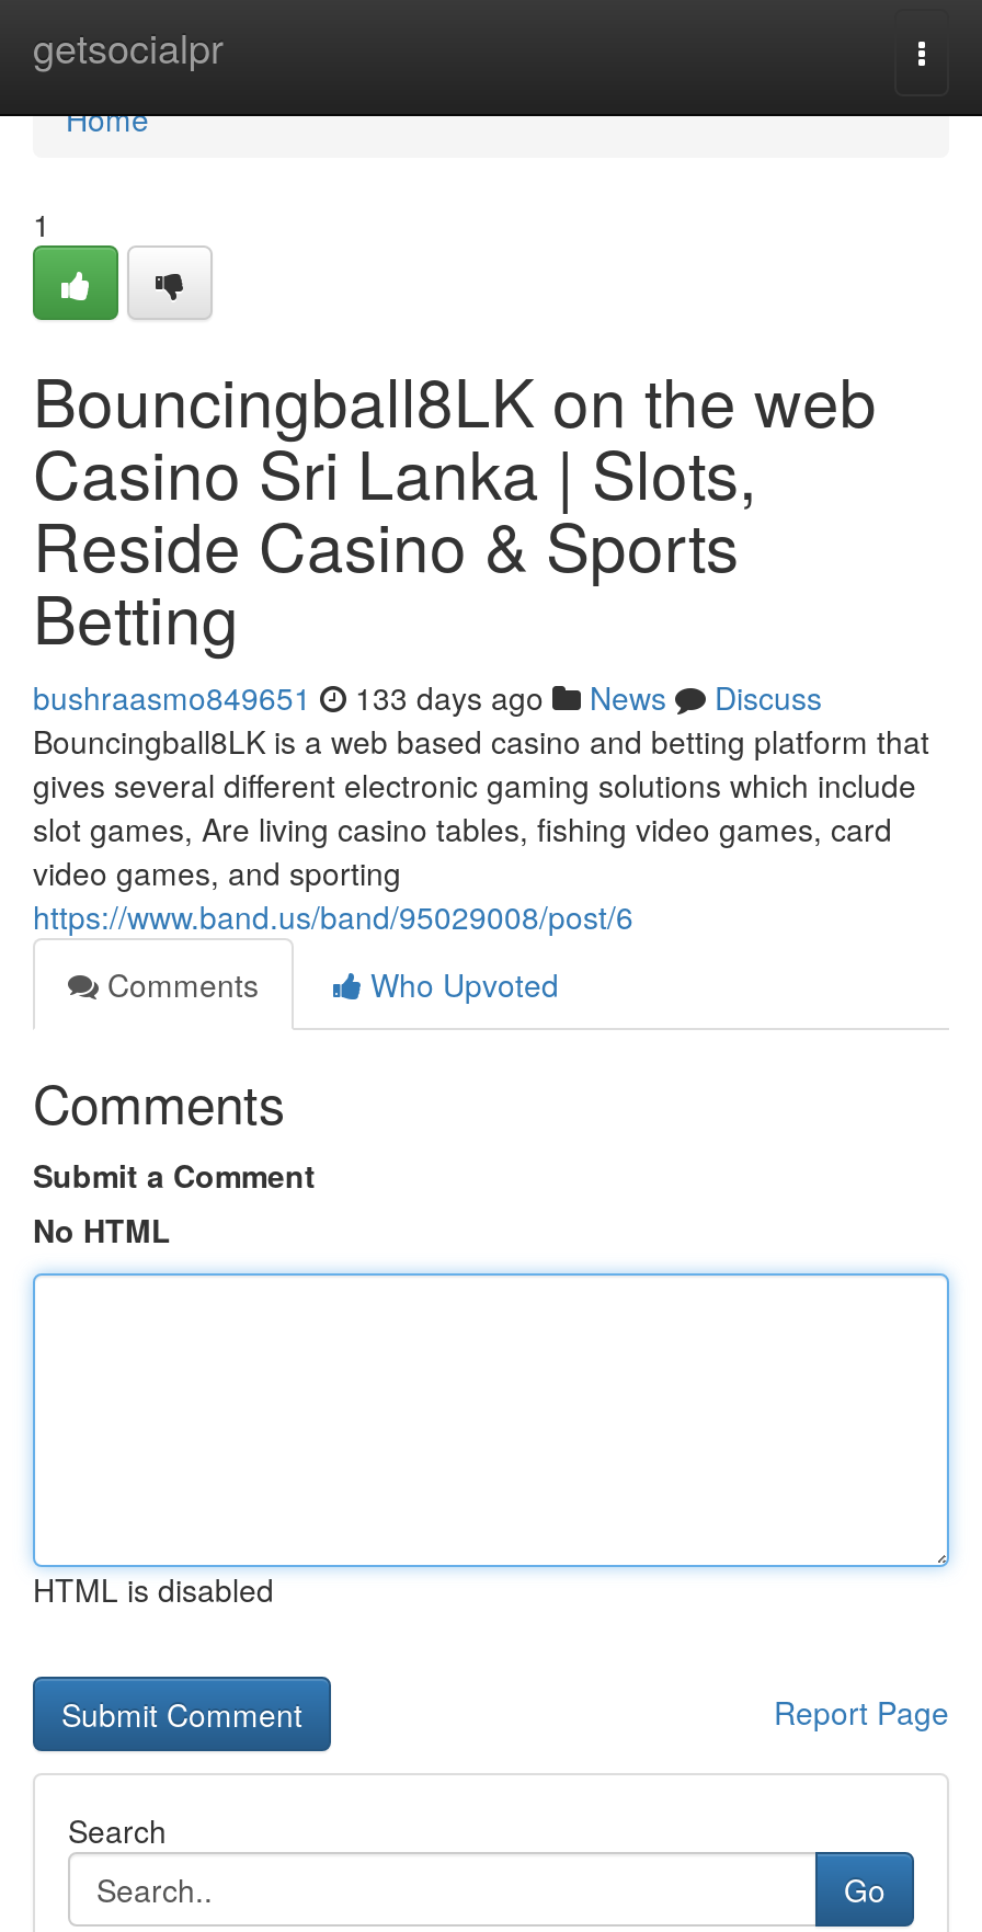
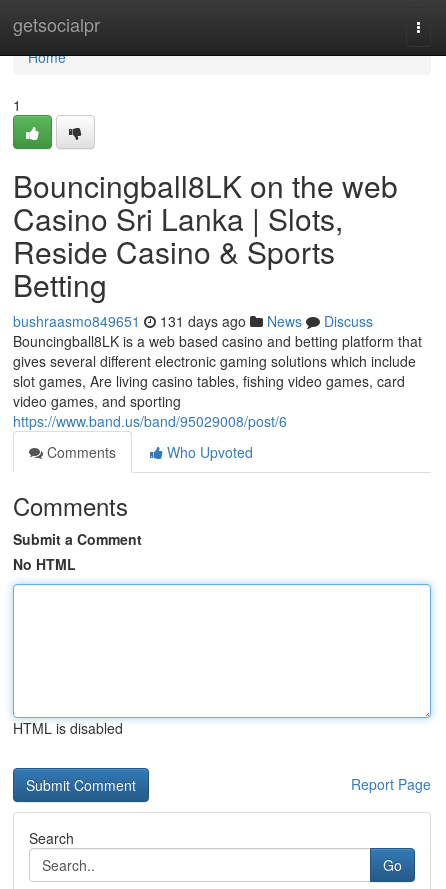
- bushraasmo849651 133 days ago News Discuss
+ bushraasmo849651 131 days ago News Discuss
